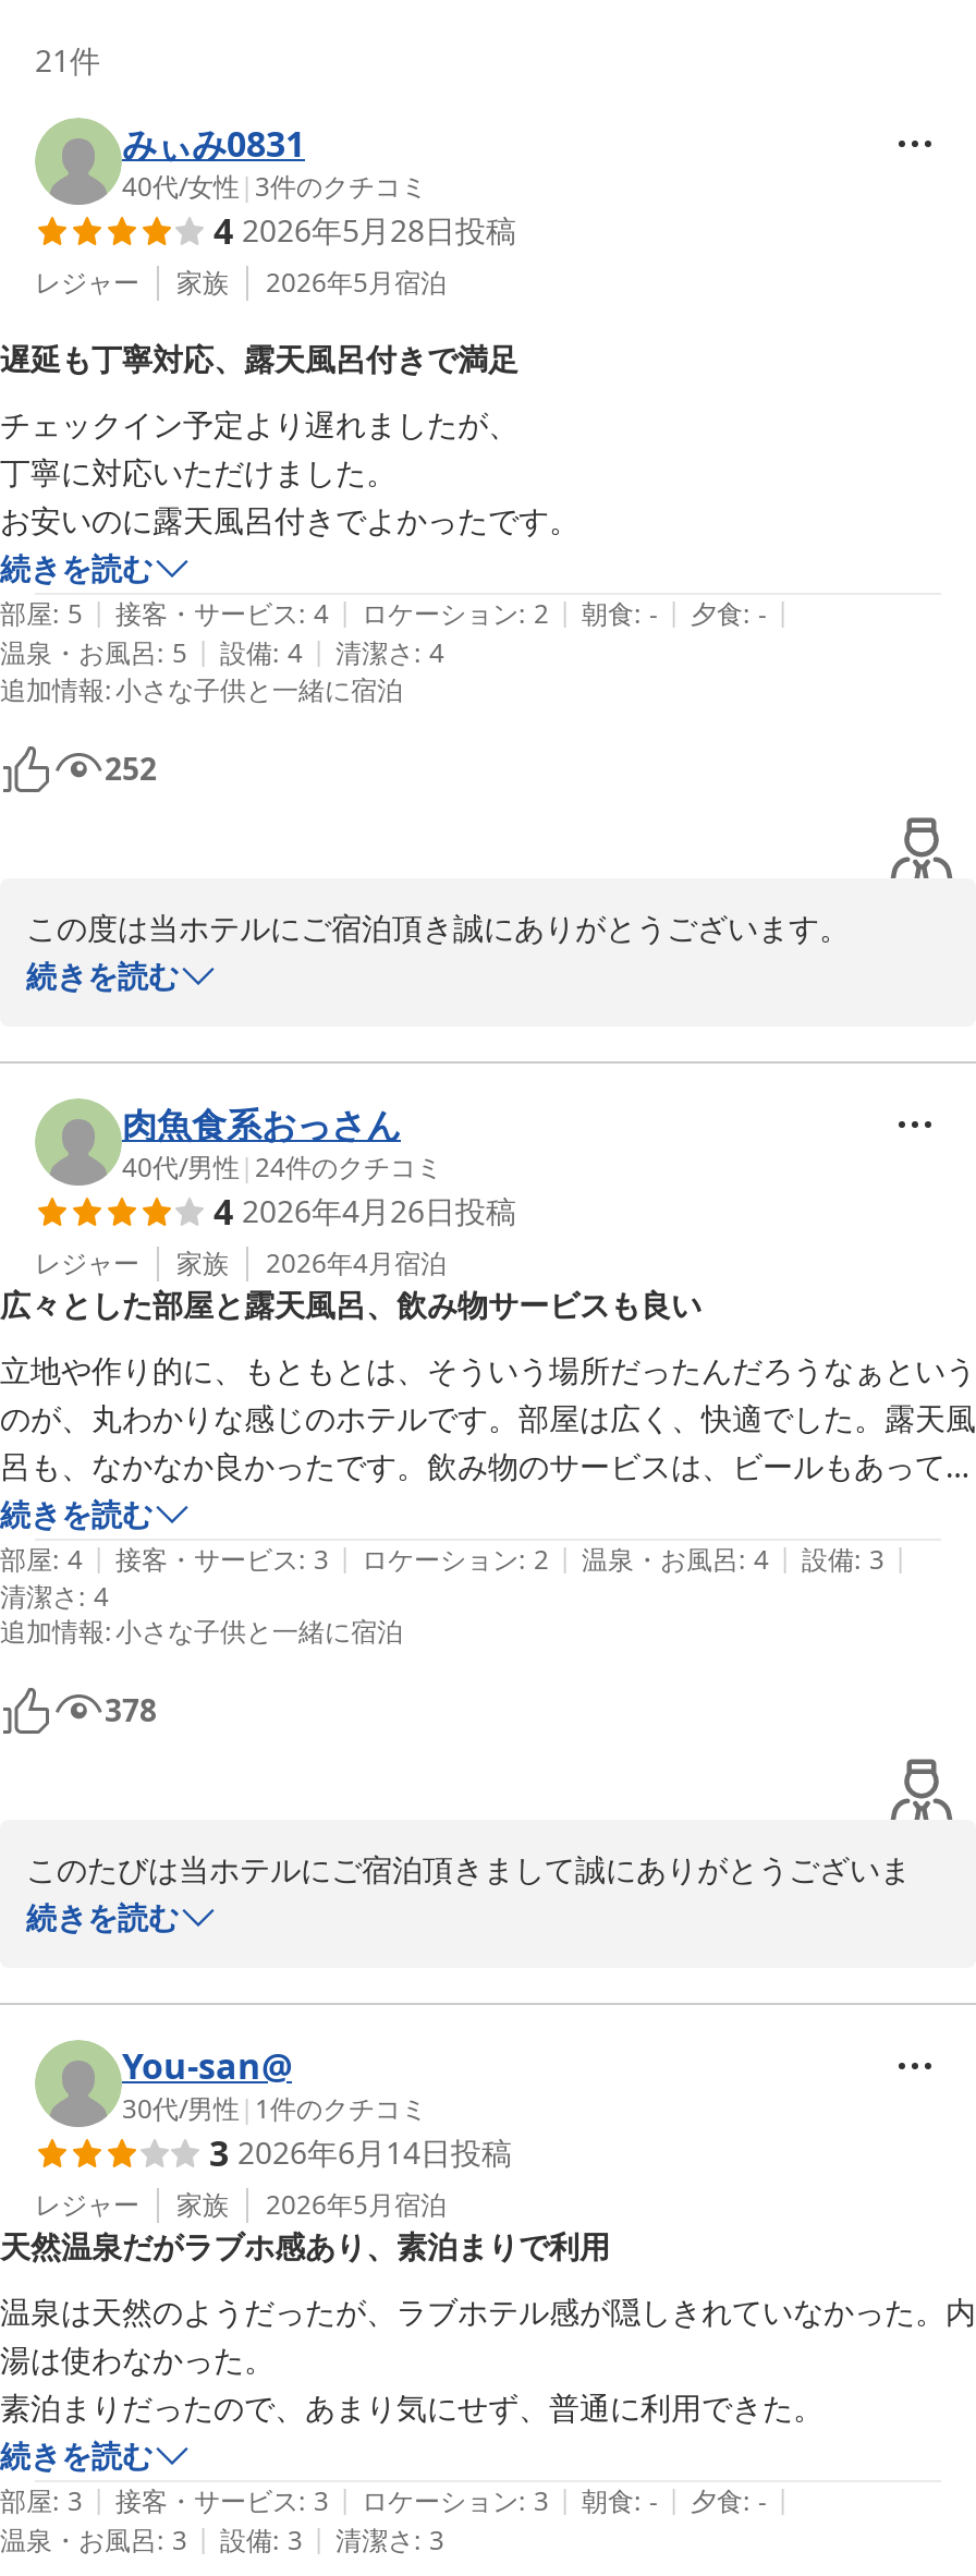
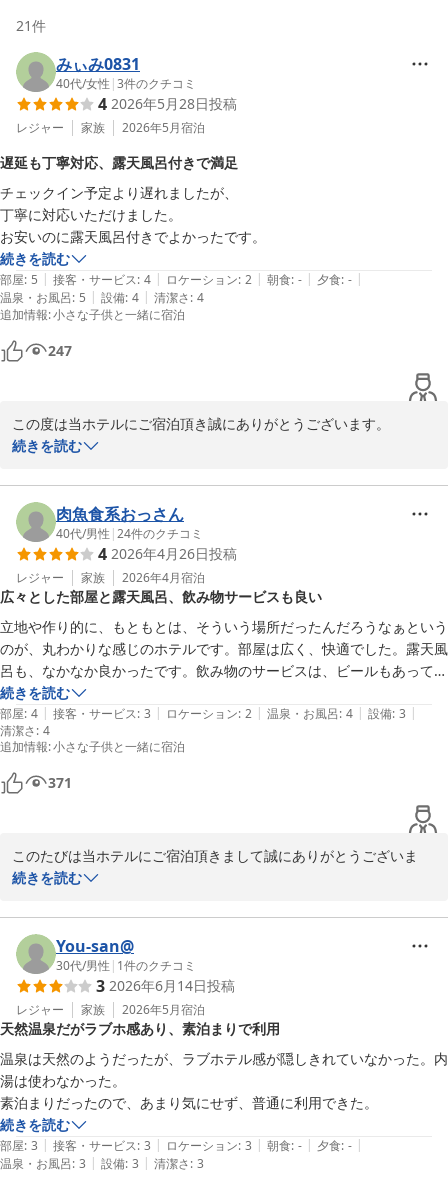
- 252
+ 247

- 378
+ 371
